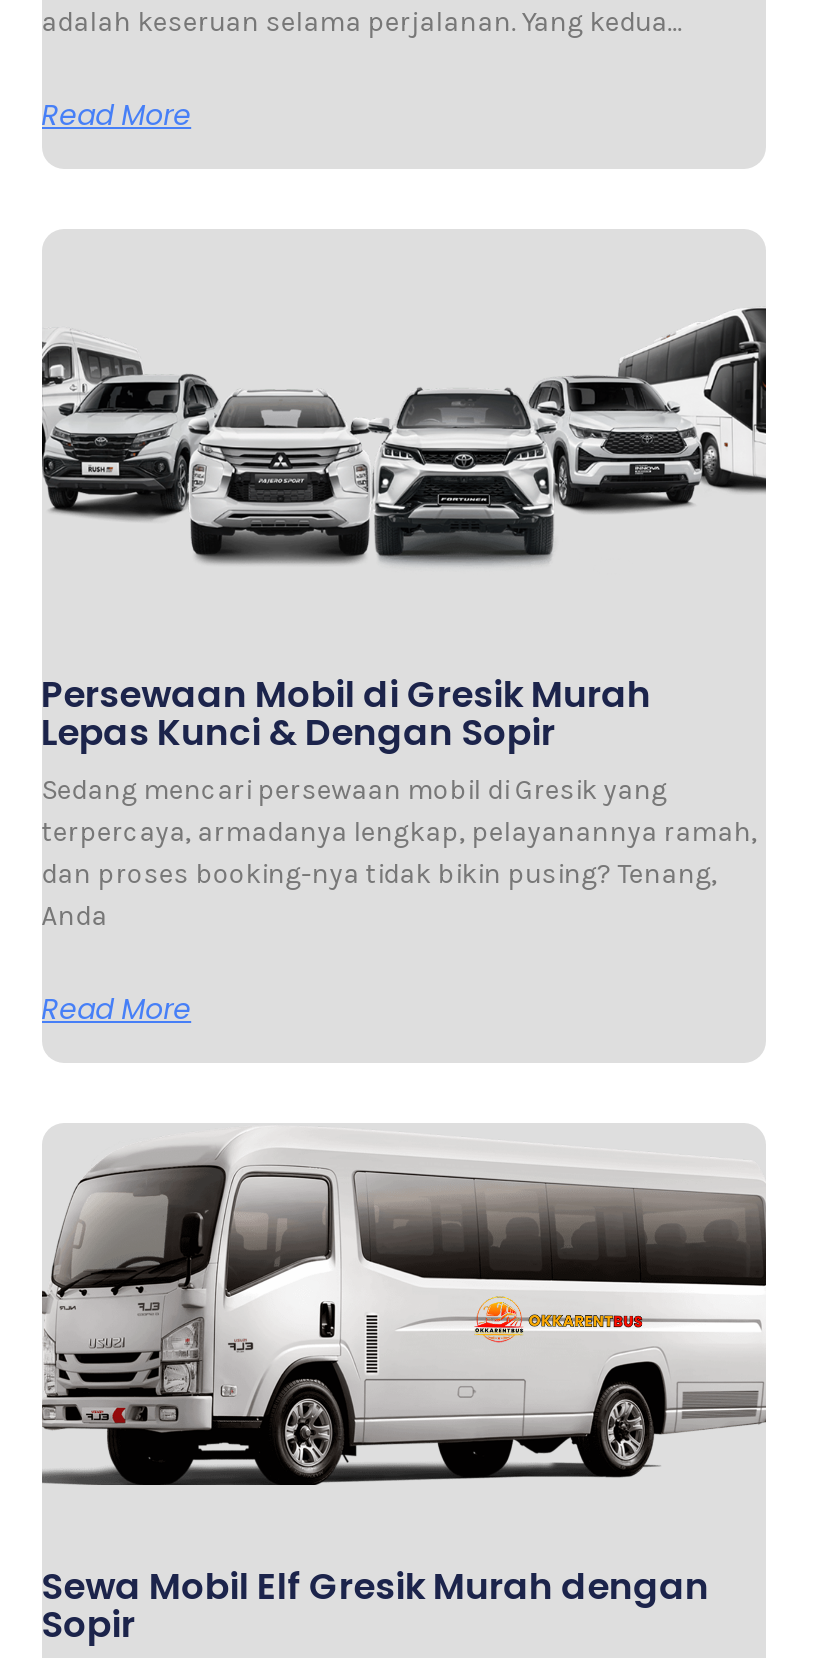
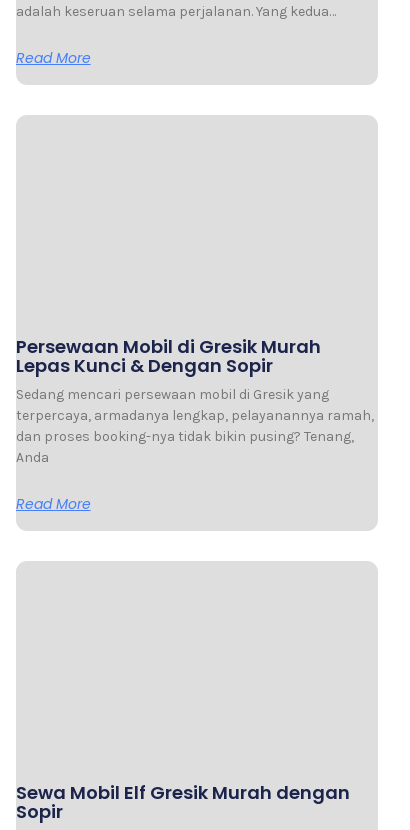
- [image]

- [image]
